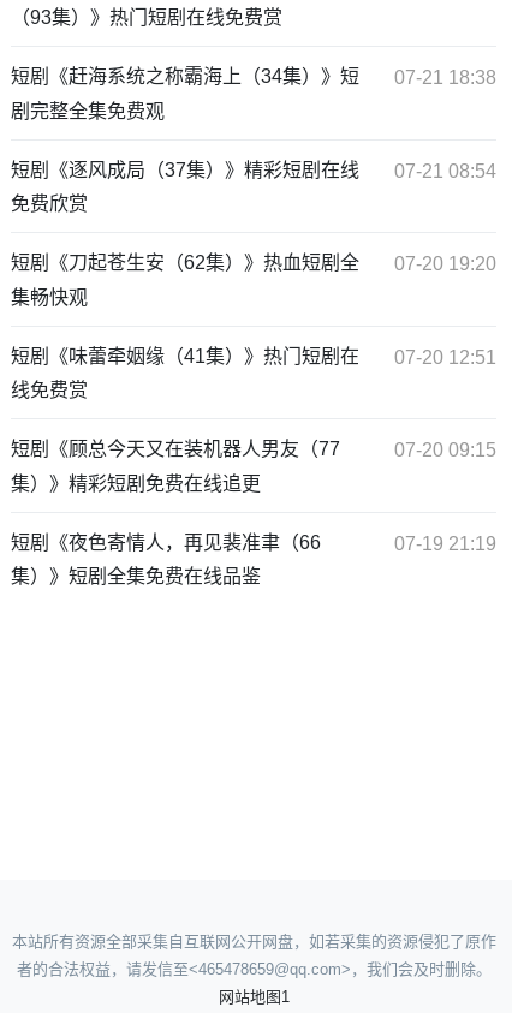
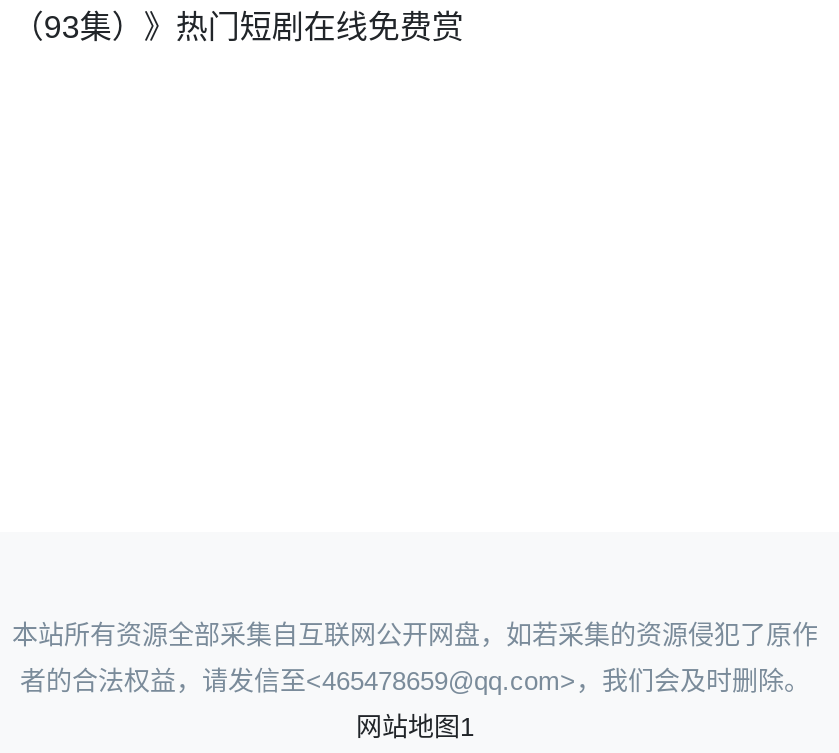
- 短剧《赶海系统之称霸海上（34集）》短
- 剧完整全集免费观

- 07-21 18:38

- 短剧《逐风成局（37集）》精彩短剧在线
- 免费欣赏

- 07-21 08:54

- 短剧《刀起苍生安（62集）》热血短剧全
- 集畅快观

- 07-20 19:20

- 短剧《味蕾牵姻缘（41集）》热门短剧在
- 线免费赏

- 07-20 12:51

- 短剧《顾总今天又在装机器人男友（77
- 集）》精彩短剧免费在线追更

- 07-20 09:15

- 短剧《夜色寄情人，再见裴准聿（66
- 集）》短剧全集免费在线品鉴

- 07-19 21:19
